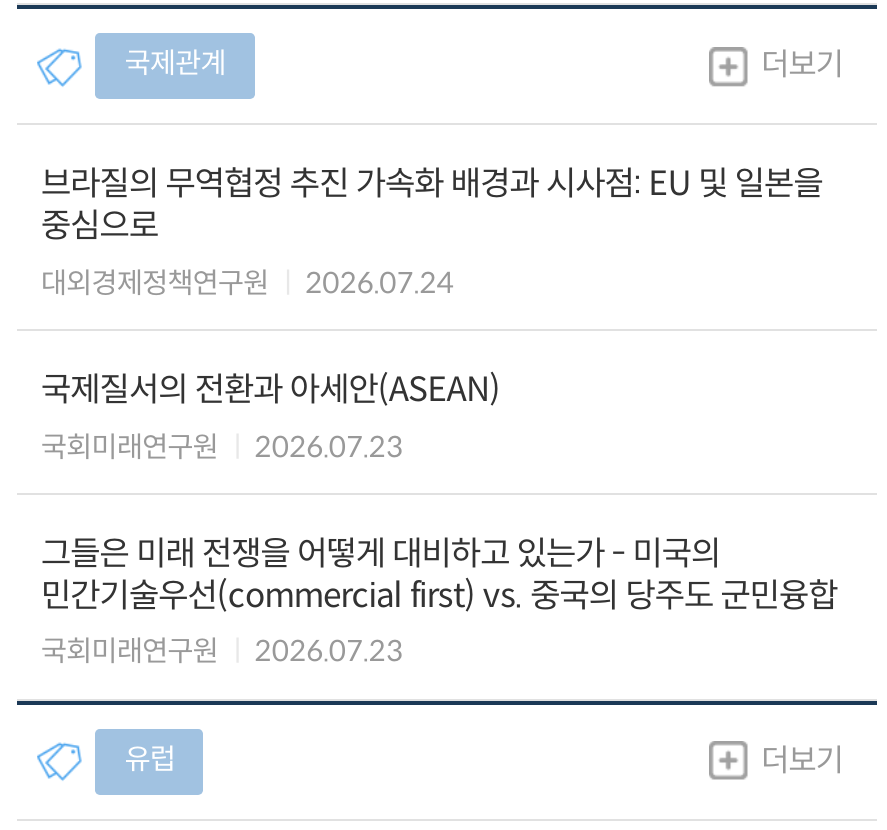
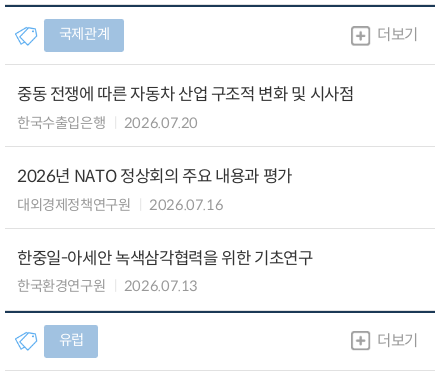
- 브라질의 무역협정 추진 가속화 배경과 시사점: EU 및 일본을
- 중심으로
+ 중동 전쟁에 따른 자동차 산업 구조적 변화 및 시사점
+ 한국수출입은행
+ 2026.07.20
+ 2026년 NATO 정상회의 주요 내용과 평가

- 2026.07.24
- 국제질서의 전환과 아세안(ASEAN)
- 국회미래연구원
- 2026.07.23
- 그들은 미래 전쟁을 어떻게 대비하고 있는가 - 미국의
- 민간기술우선(commercial first) vs. 중국의 당주도 군민융합
- 국회미래연구원
- 2026.07.23
+ 2026.07.16
+ 한중일-아세안 녹색삼각협력을 위한 기초연구
+ 한국환경연구원
+ 2026.07.13

moved down: 대외경제정책연구원
